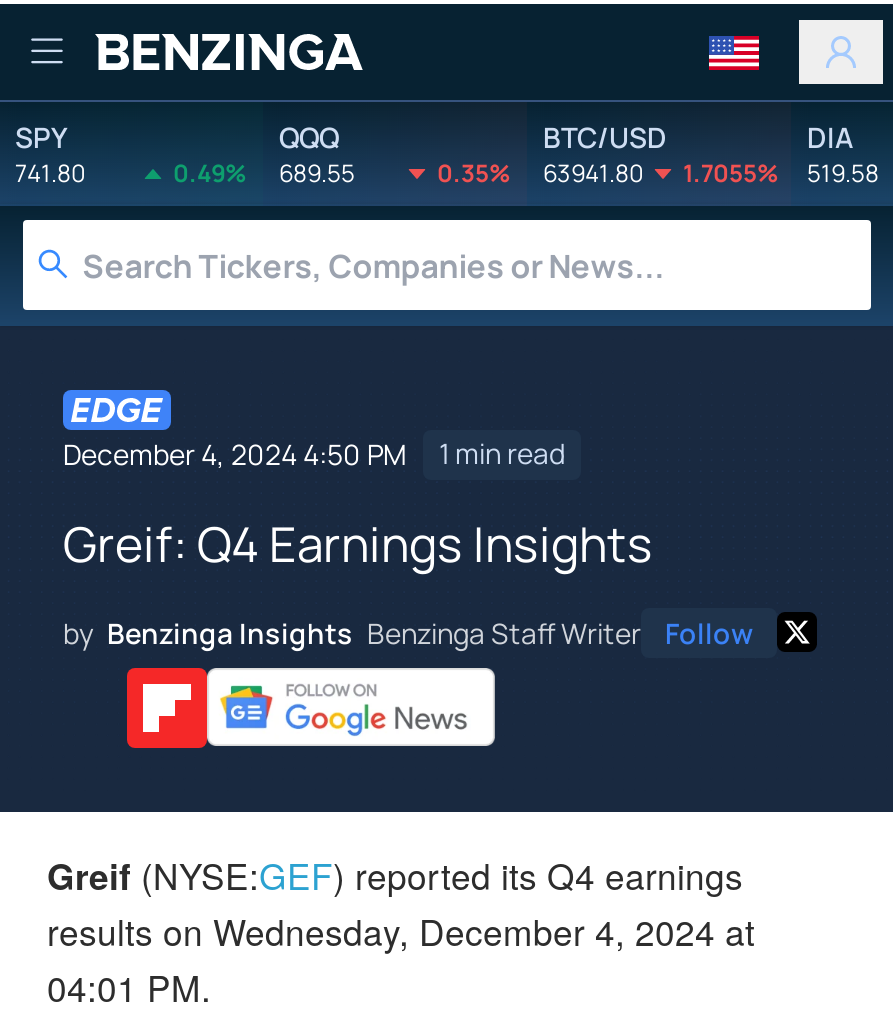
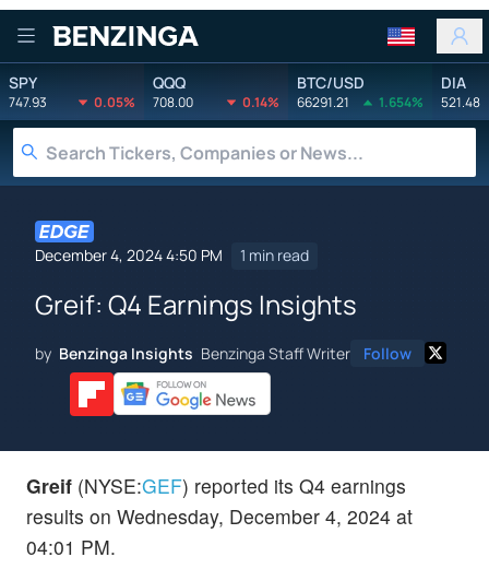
- 741.80
+ 747.93

- 0.49%
+ 0.05%

- 689.55
+ 708.00

- 0.35%
+ 0.14%

- 63941.80
+ 66291.21

- 1.7055%
+ 1.654%

- 519.58
+ 521.48
